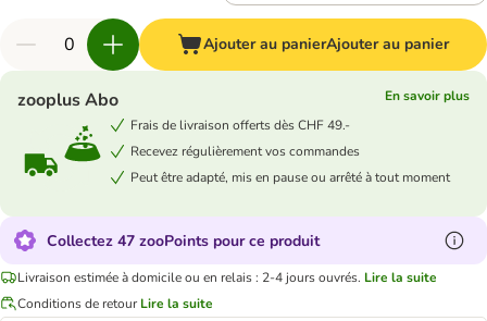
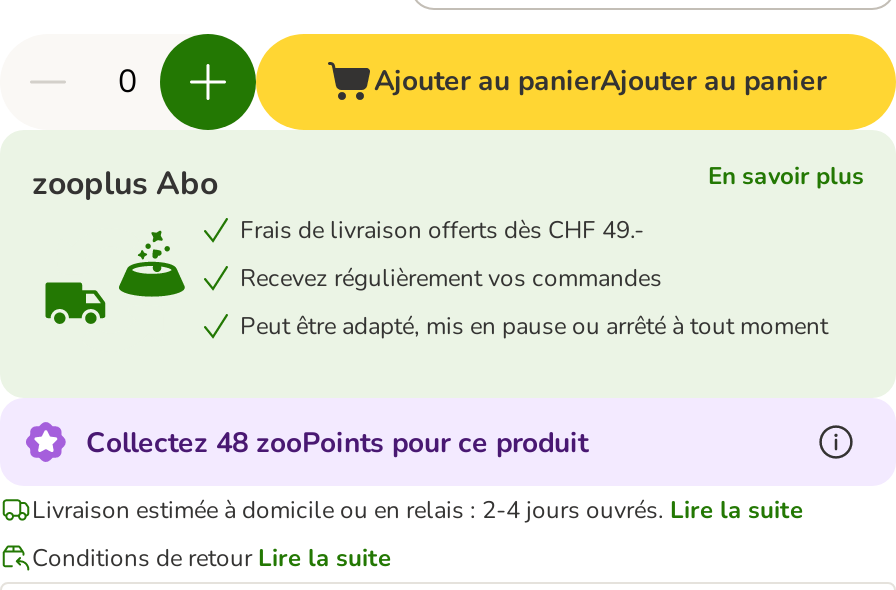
- Collectez 47 zooPoints pour ce produit
+ Collectez 48 zooPoints pour ce produit
